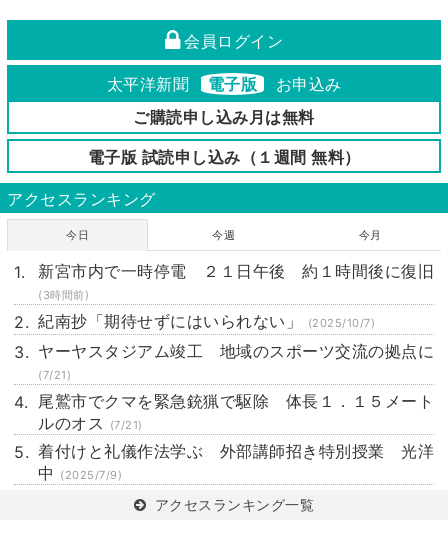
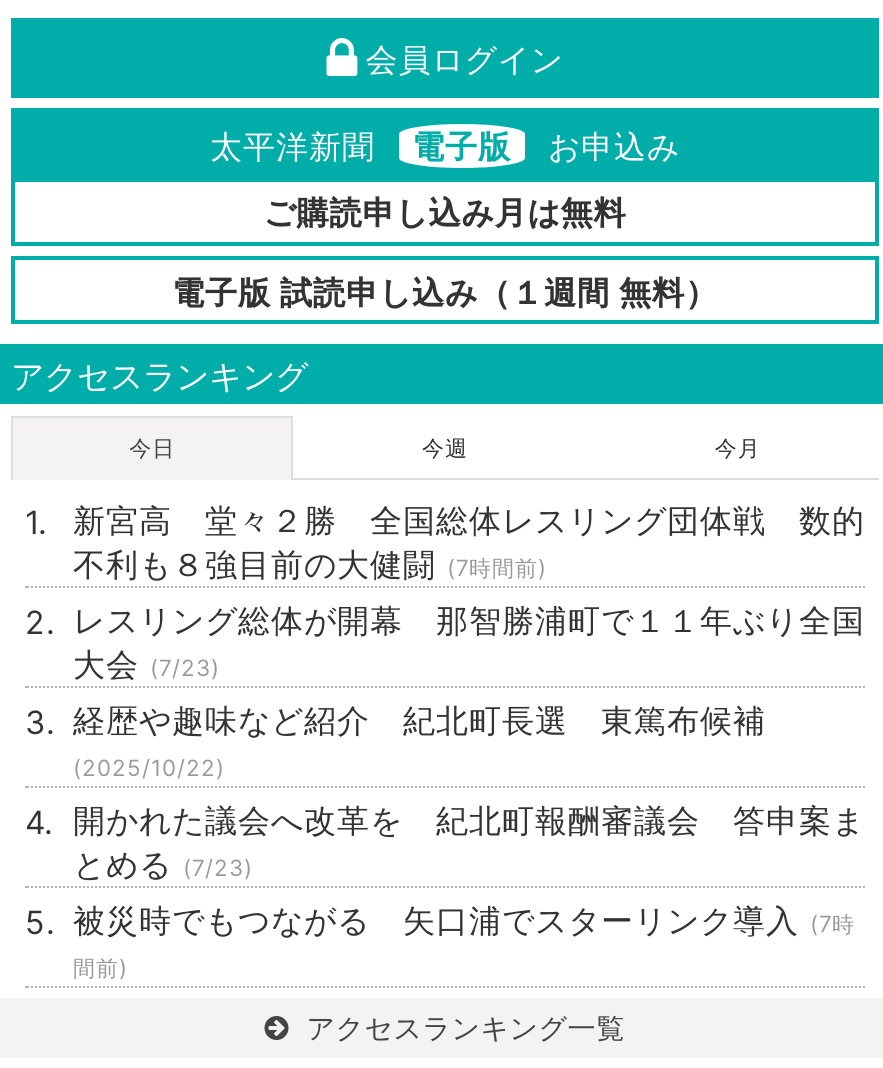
- 新宮市内で一時停電 ２１日午後 約１時間後に復旧
- (3時間前)
- 紀南抄「期待せずにはいられない」(2025/10/7)
- ヤーヤスタジアム竣工 地域のスポーツ交流の拠点に
- (7/21)
- 尾鷲市でクマを緊急銃猟で駆除 体長１．１５メート
- ルのオス(7/21)
- 着付けと礼儀作法学ぶ 外部講師招き特別授業 光洋
- 中(2025/7/9)
+ 新宮高 堂々２勝 全国総体レスリング団体戦 数的
+ 不利も８強目前の大健闘(7時間前)
+ レスリング総体が開幕 那智勝浦町で１１年ぶり全国
+ 大会(7/23)
+ 経歴や趣味など紹介 紀北町長選 東篤布候補
+ (2025/10/22)
+ 開かれた議会へ改革を 紀北町報酬審議会 答申案ま
+ とめる(7/23)
+ 被災時でもつながる 矢口浦でスターリンク導入(7時
+ 間前)
